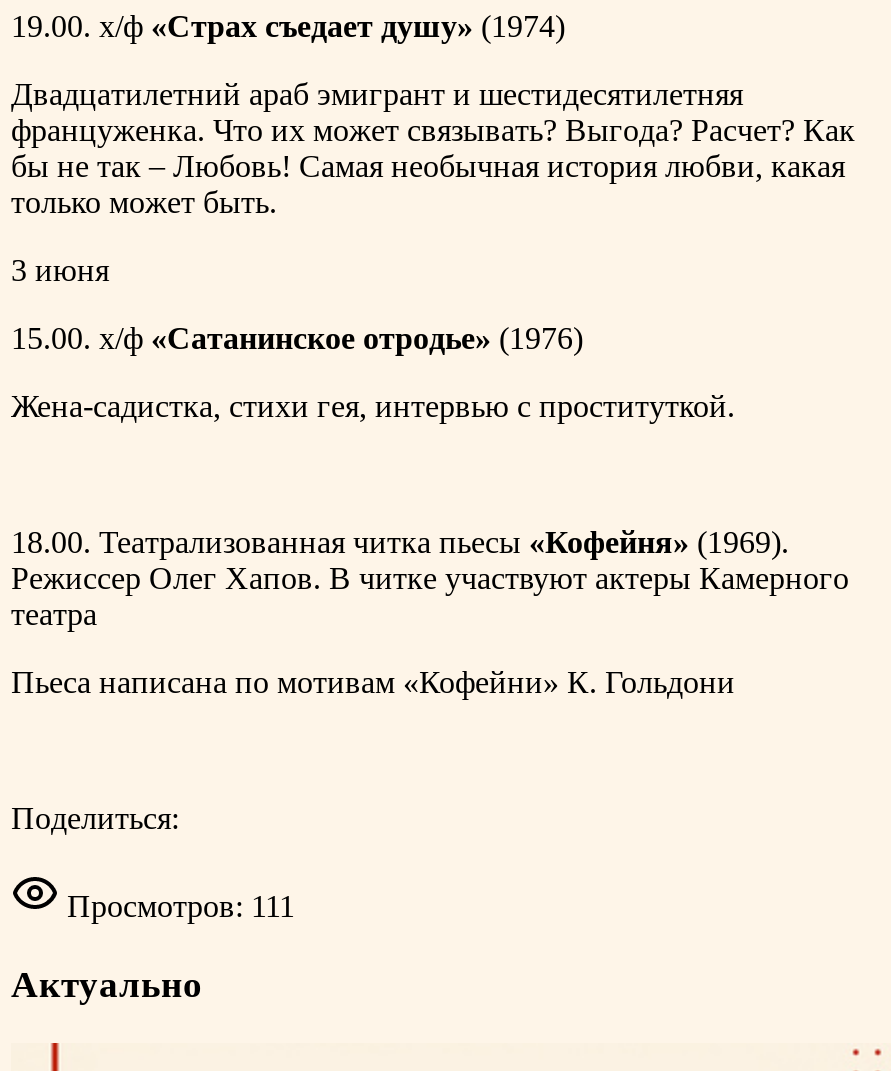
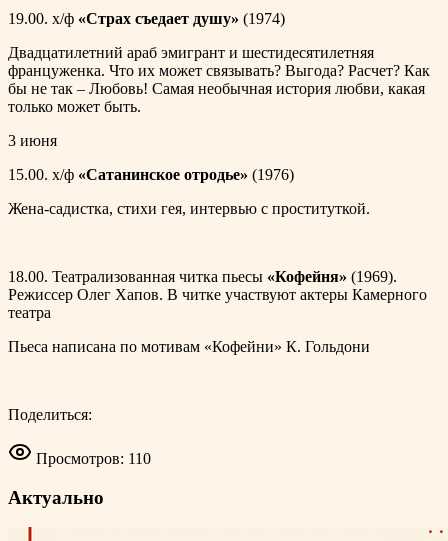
- Просмотров: 111
+ Просмотров: 110
